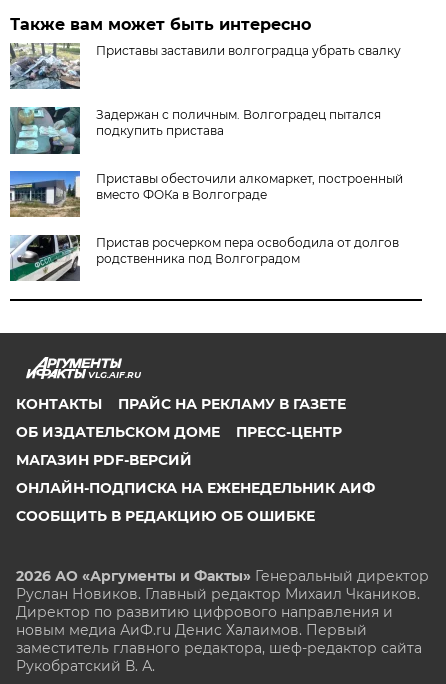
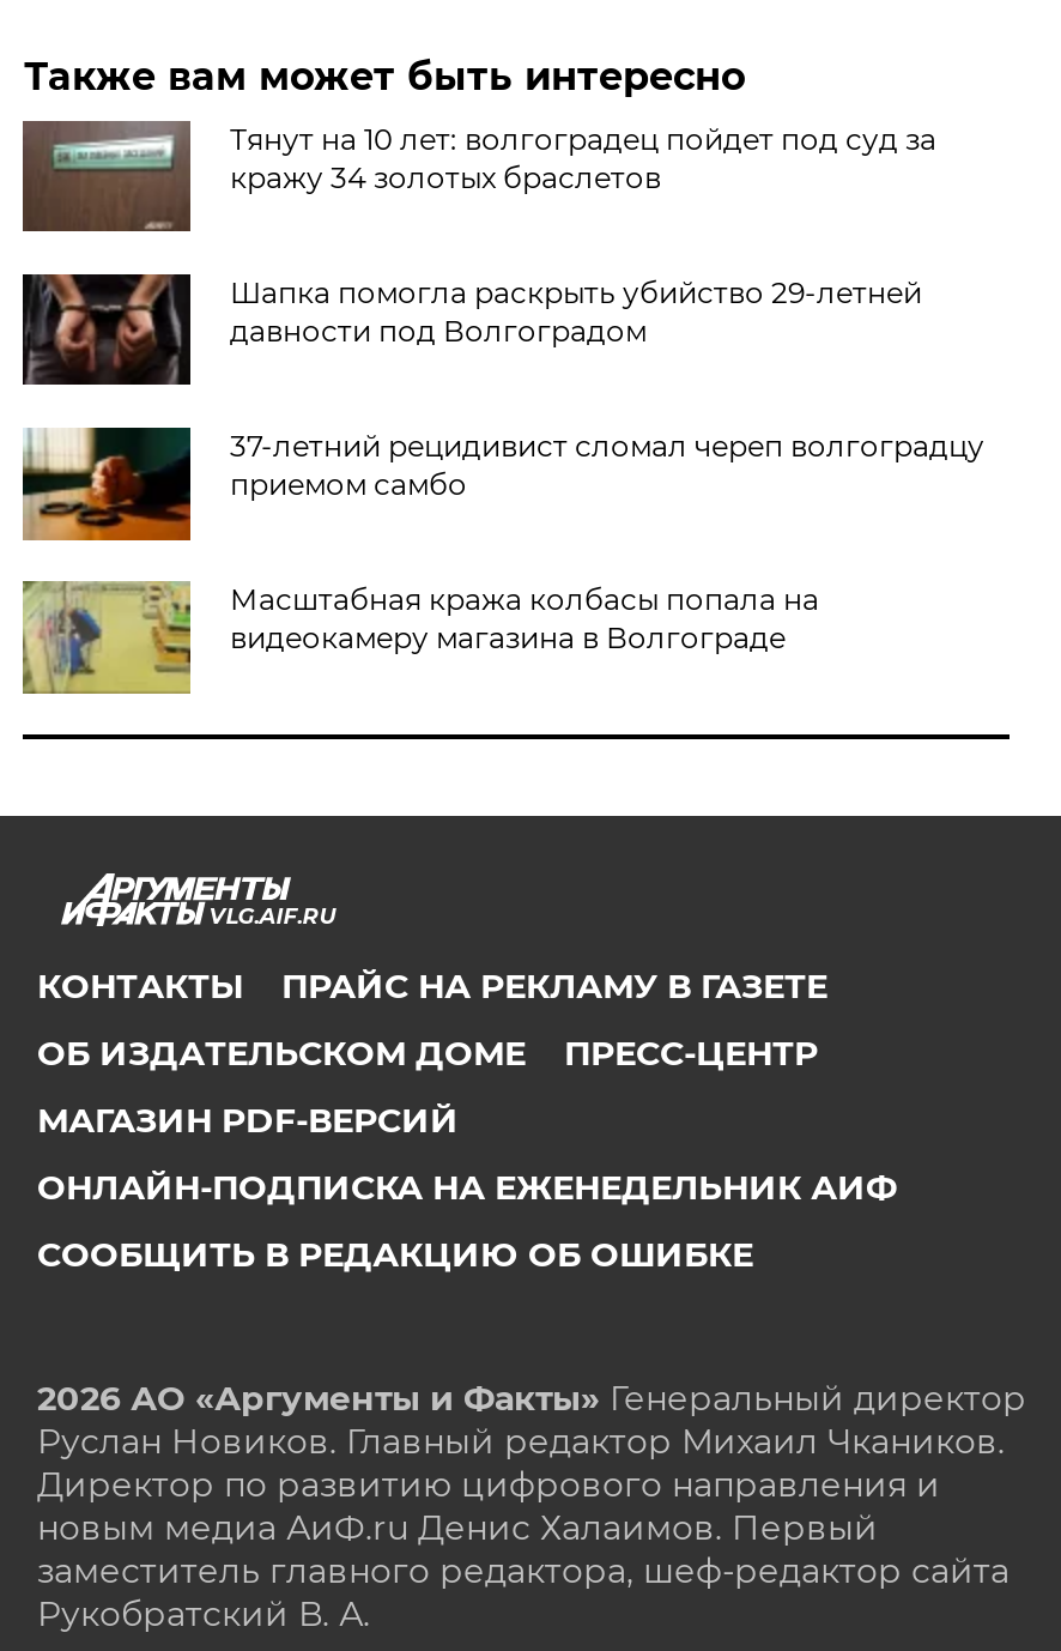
- [image]
- Приставы заставили волгоградца убрать свалку
+ [image]
+ Тянут на 10 лет: волгоградец пойдет под суд за
+ кражу 34 золотых браслетов

- [image]
- Задержан с поличным. Волгоградец пытался
- подкупить пристава
+ [image]
+ Шапка помогла раскрыть убийство 29-летней
+ давности под Волгоградом

- [image]
- Приставы обесточили алкомаркет, построенный
- вместо ФОКа в Волгограде
+ [image]
+ 37-летний рецидивист сломал череп волгоградцу
+ приемом самбо

- [image]
- Пристав росчерком пера освободила от долгов
- родственника под Волгоградом
+ [image]
+ Масштабная кража колбасы попала на
+ видеокамеру магазина в Волгограде
